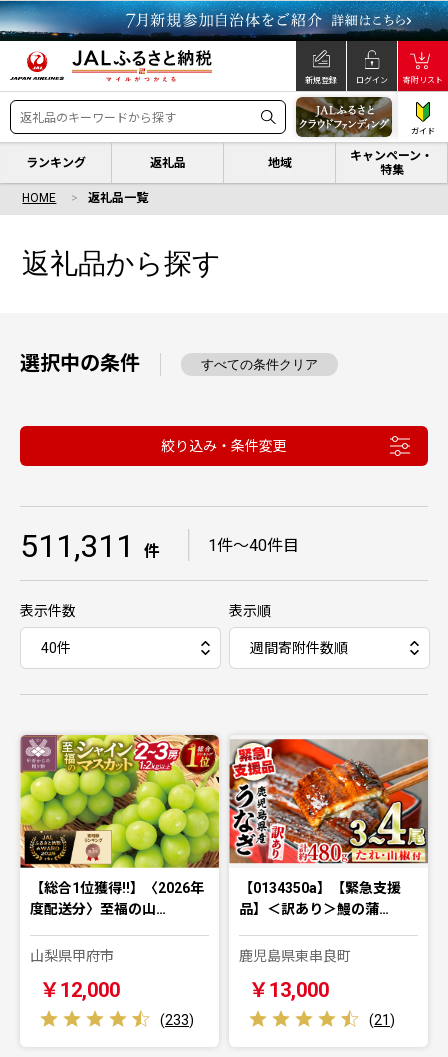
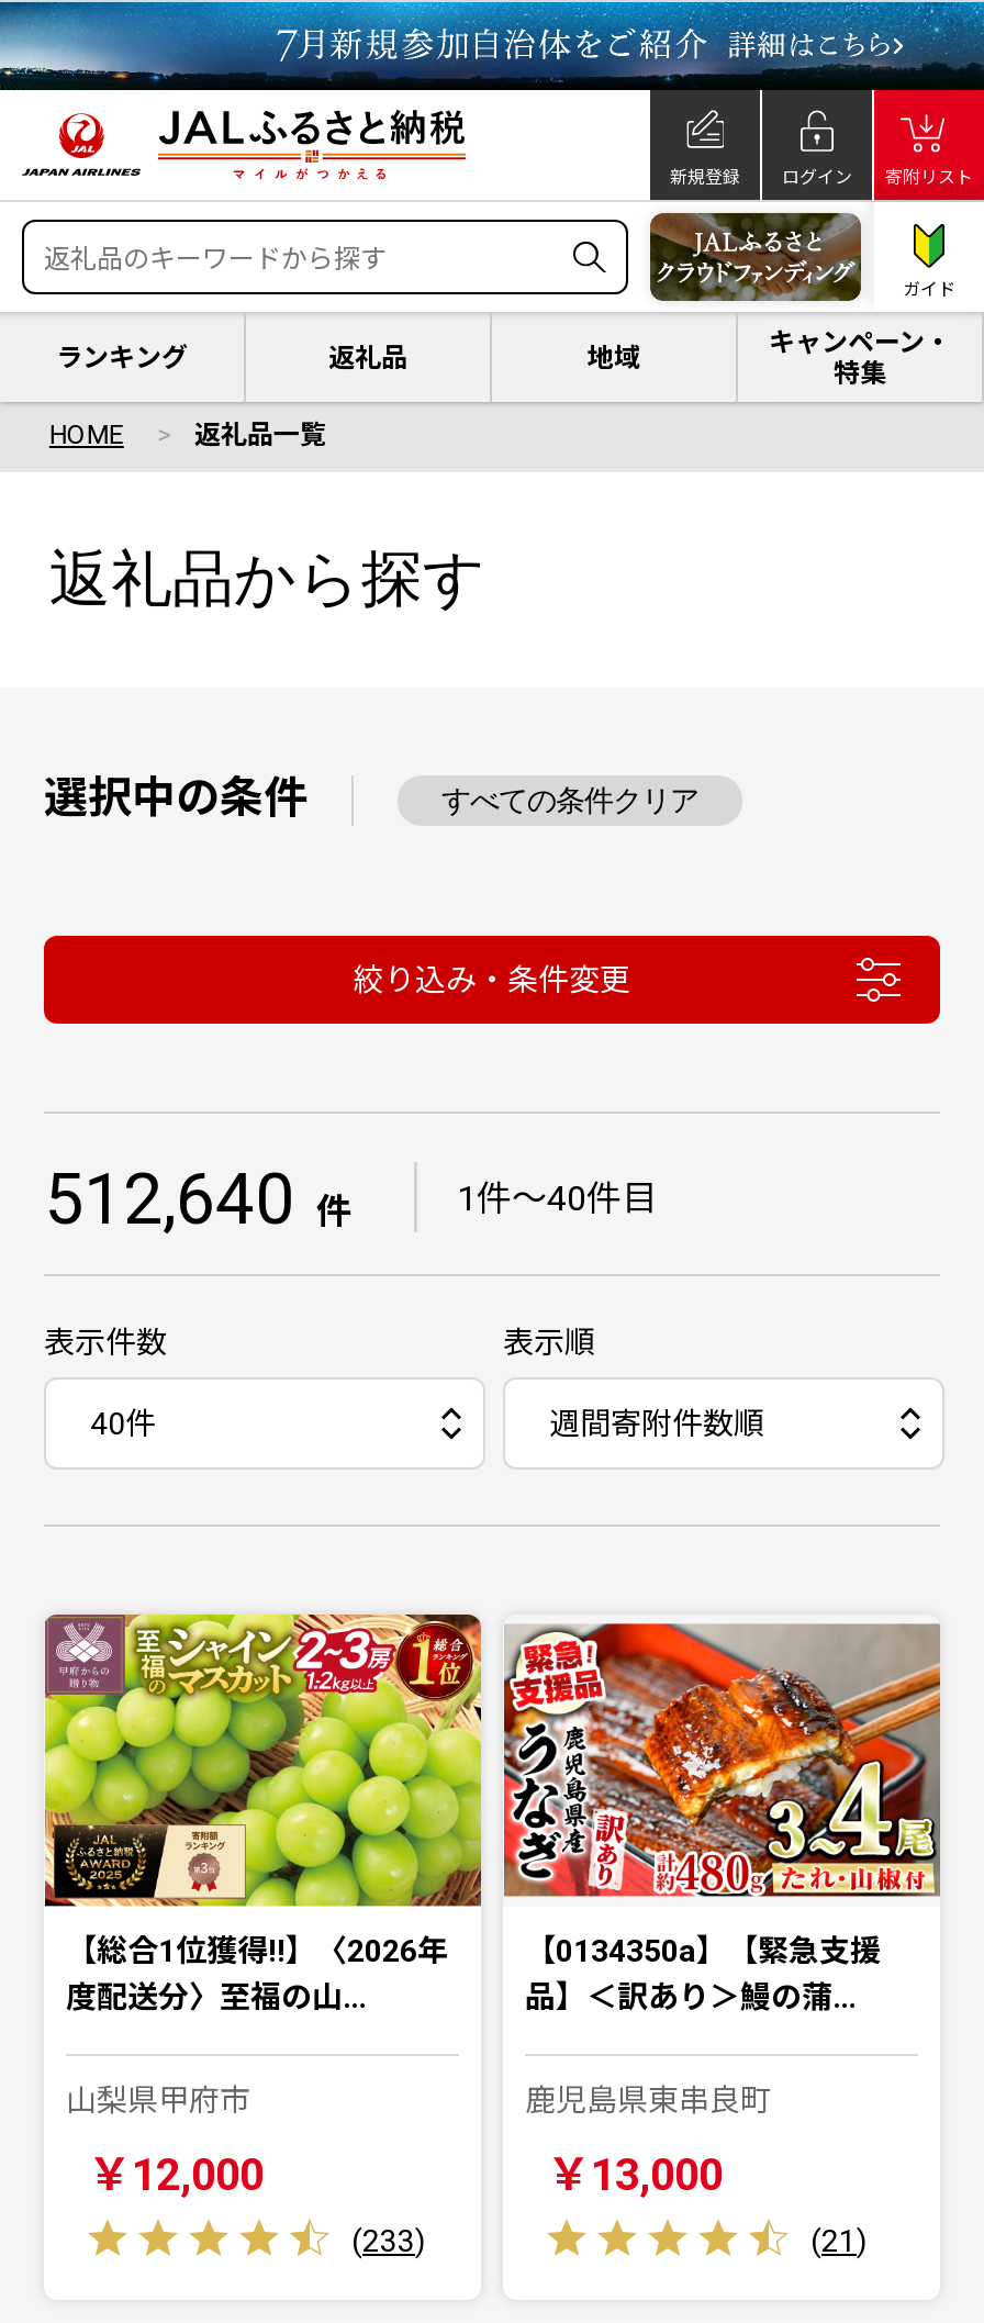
- 511,311 件 ｜ 1件〜40件目
+ 512,640 件 ｜ 1件〜40件目
